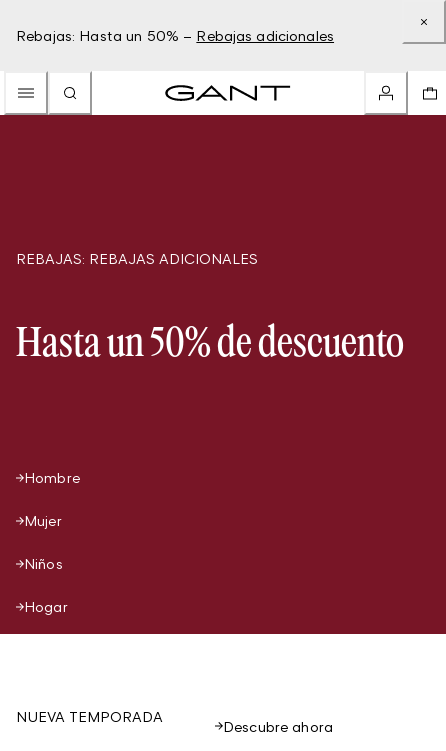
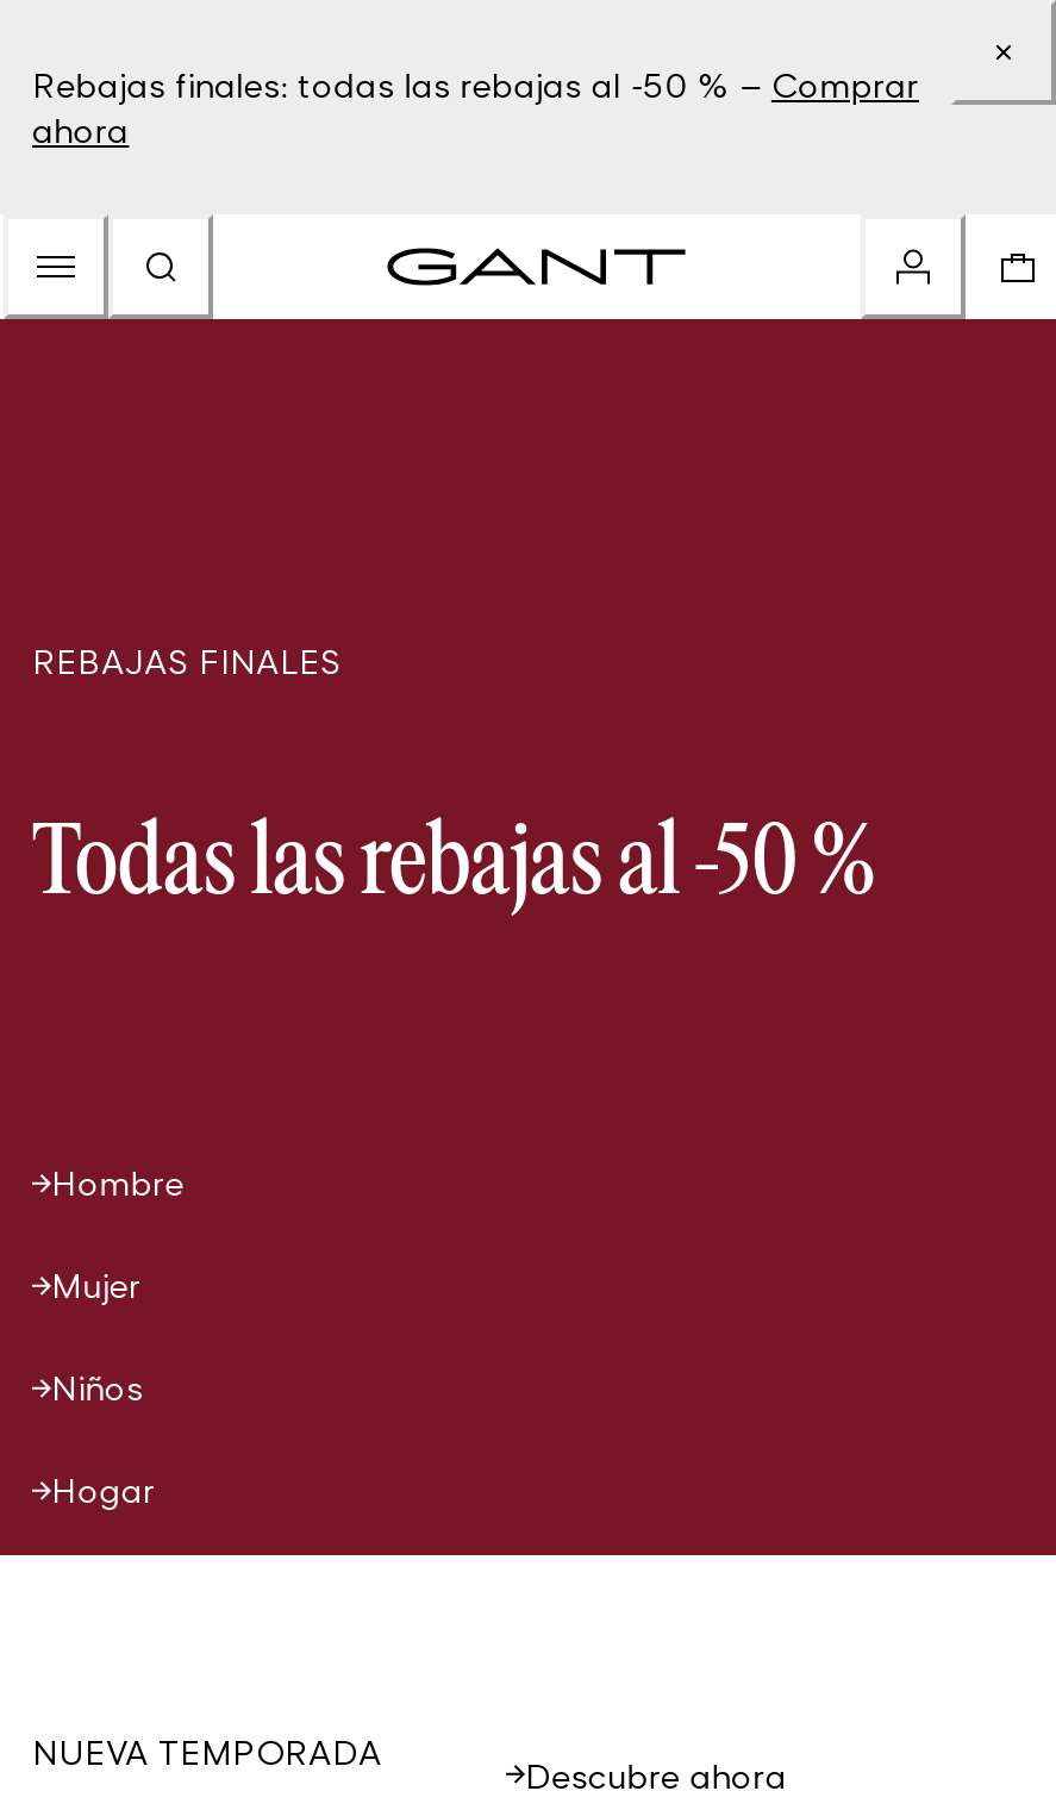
- Rebajas: Hasta un 50% – Rebajas adicionales
+ Rebajas finales: todas las rebajas al -50 % – Comprar
+ ahora

- REBAJAS: REBAJAS ADICIONALES
+ REBAJAS FINALES

- Hasta un 50% de descuento
+ Todas las rebajas al -50 %
